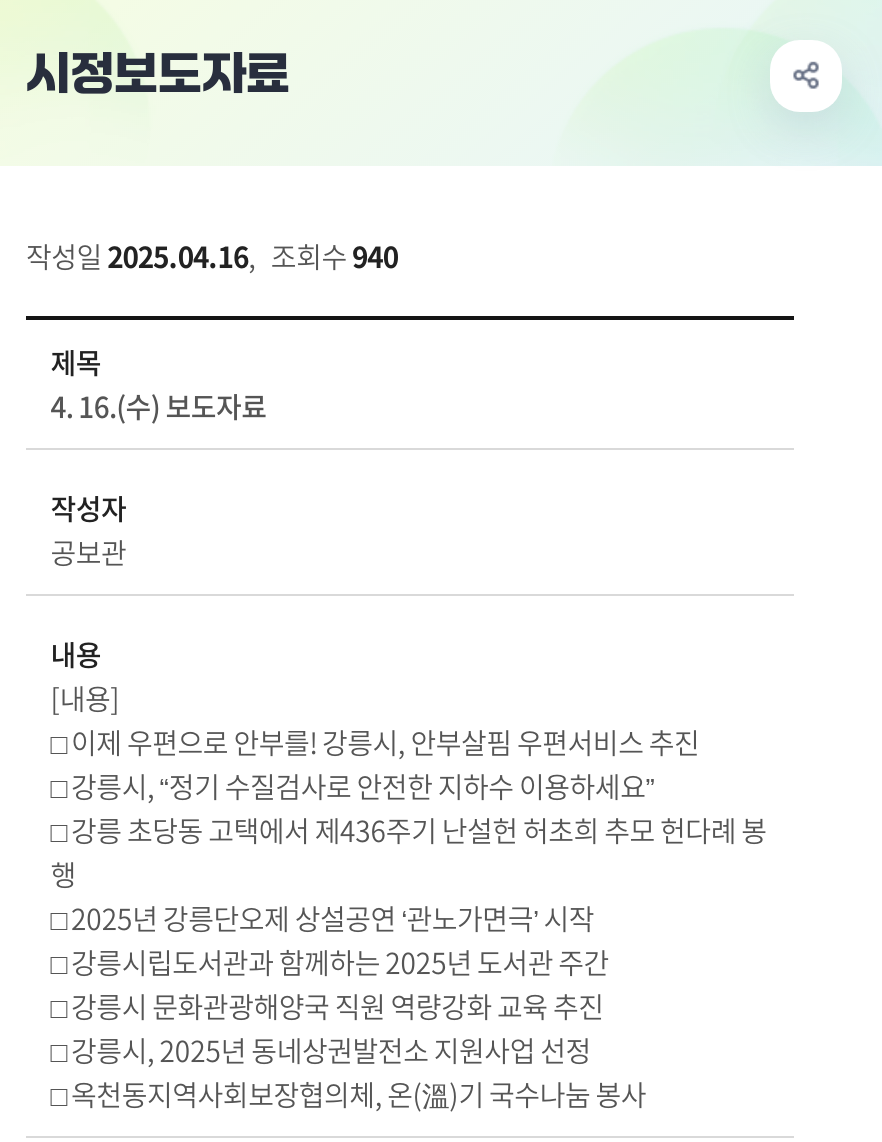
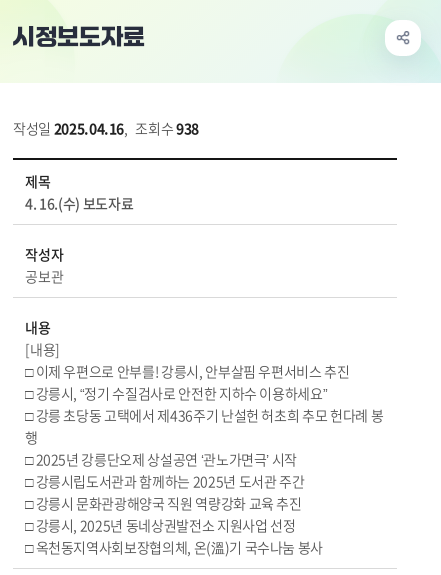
- 작성일 2025.04.16, 조회수 940
+ 작성일 2025.04.16, 조회수 938
